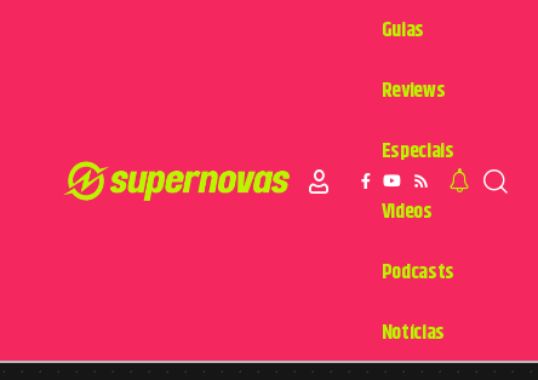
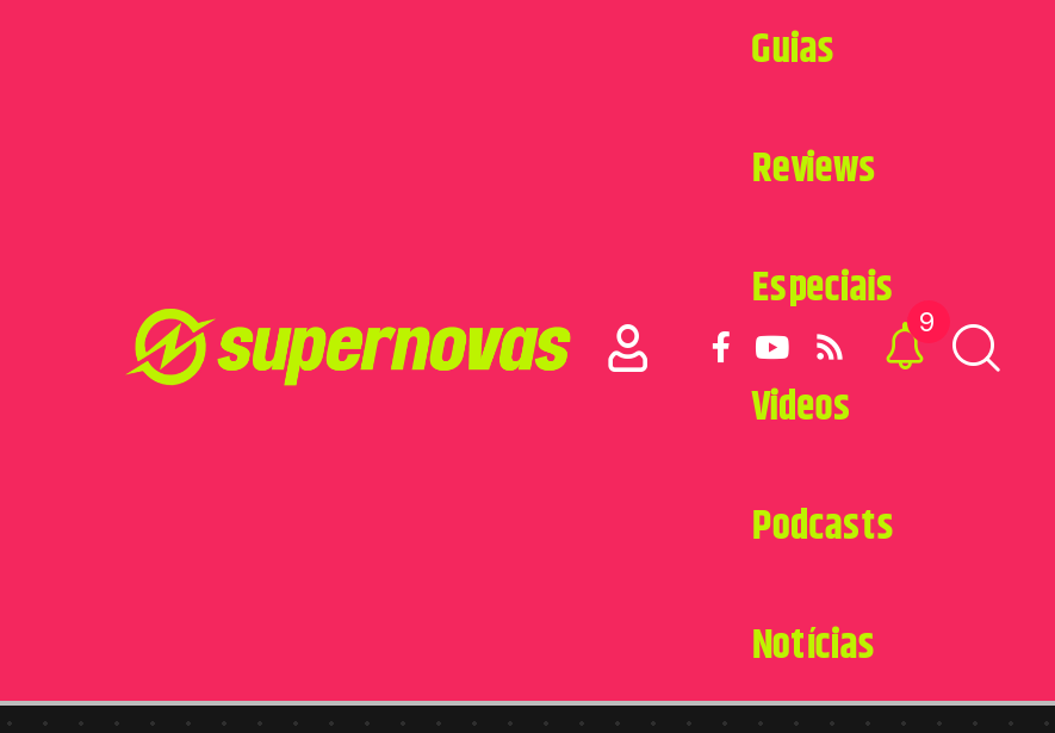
+ 9
